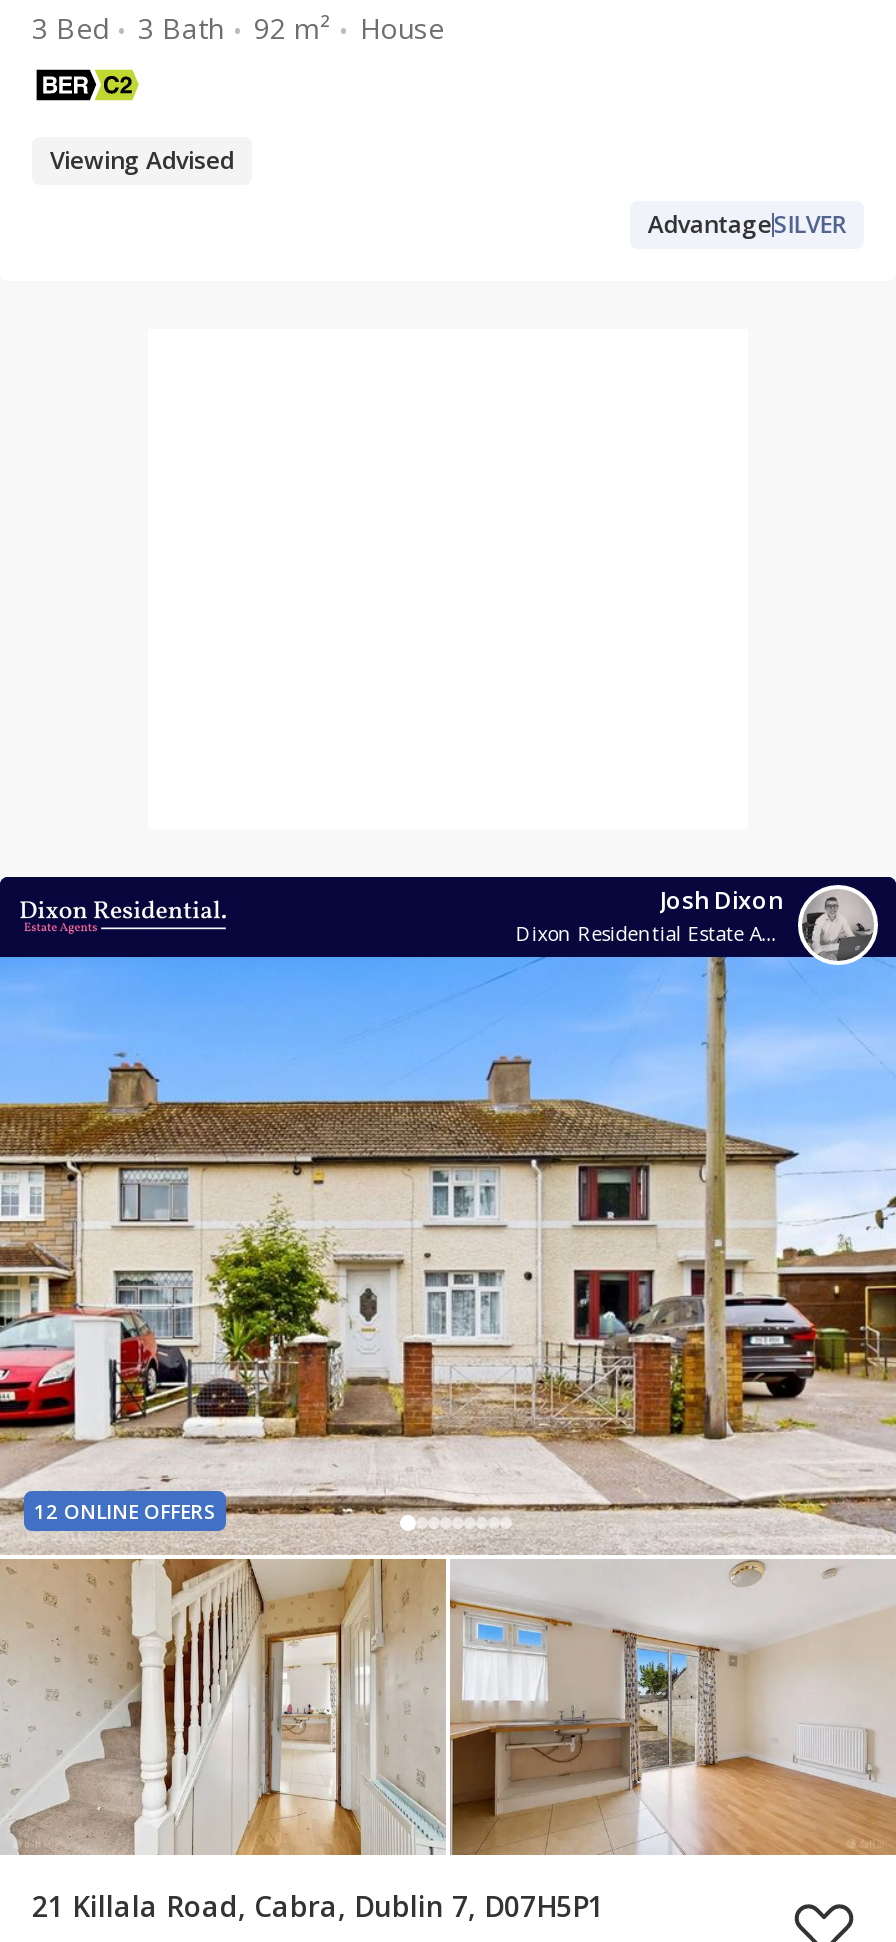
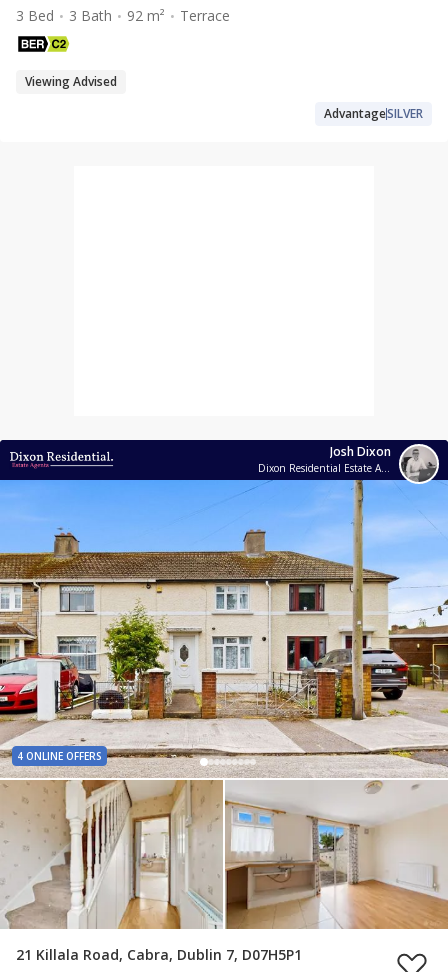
- House
+ Terrace

- 12 ONLINE OFFERS
+ 4 ONLINE OFFERS
